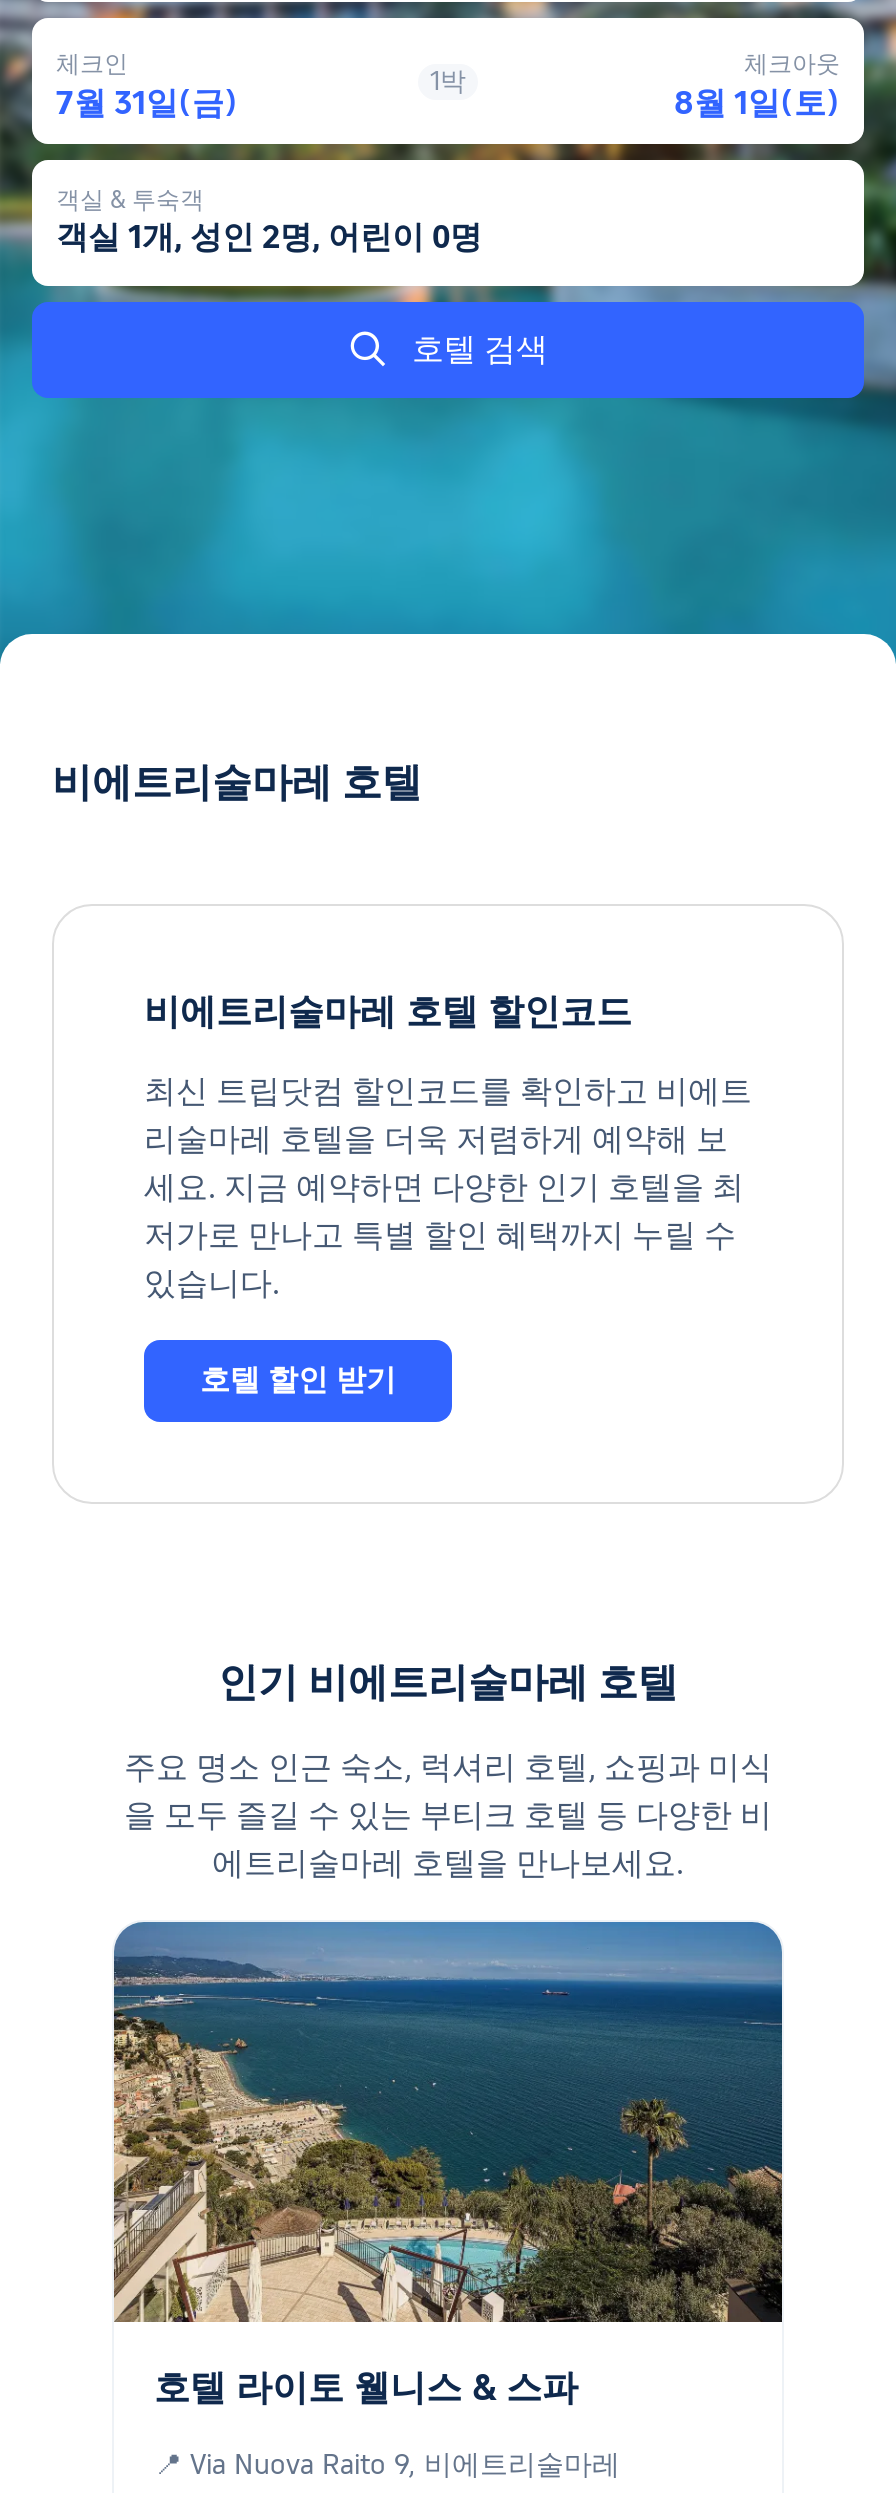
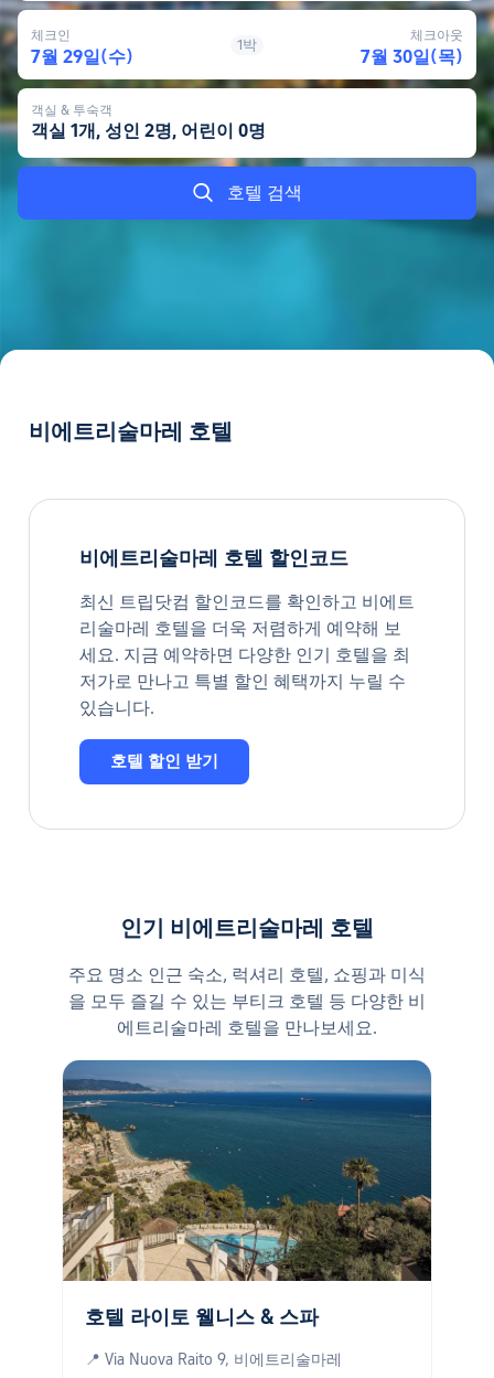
- 7월 31일(금)
+ 7월 29일(수)

- 8월 1일(토)
+ 7월 30일(목)
